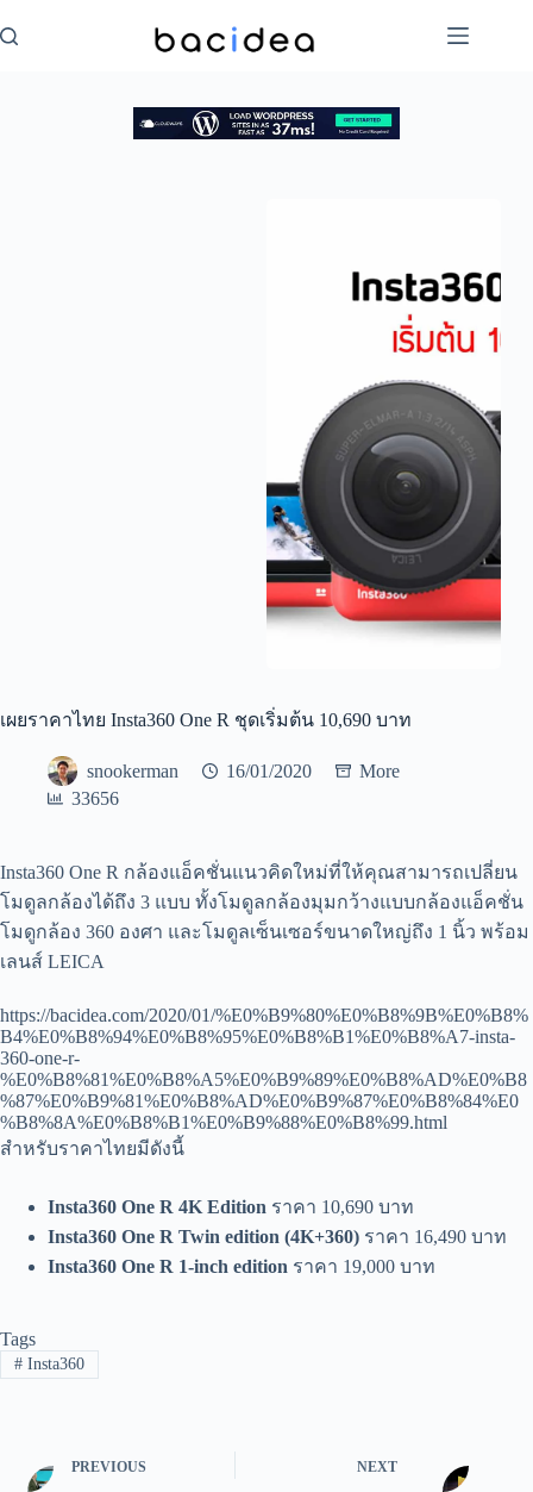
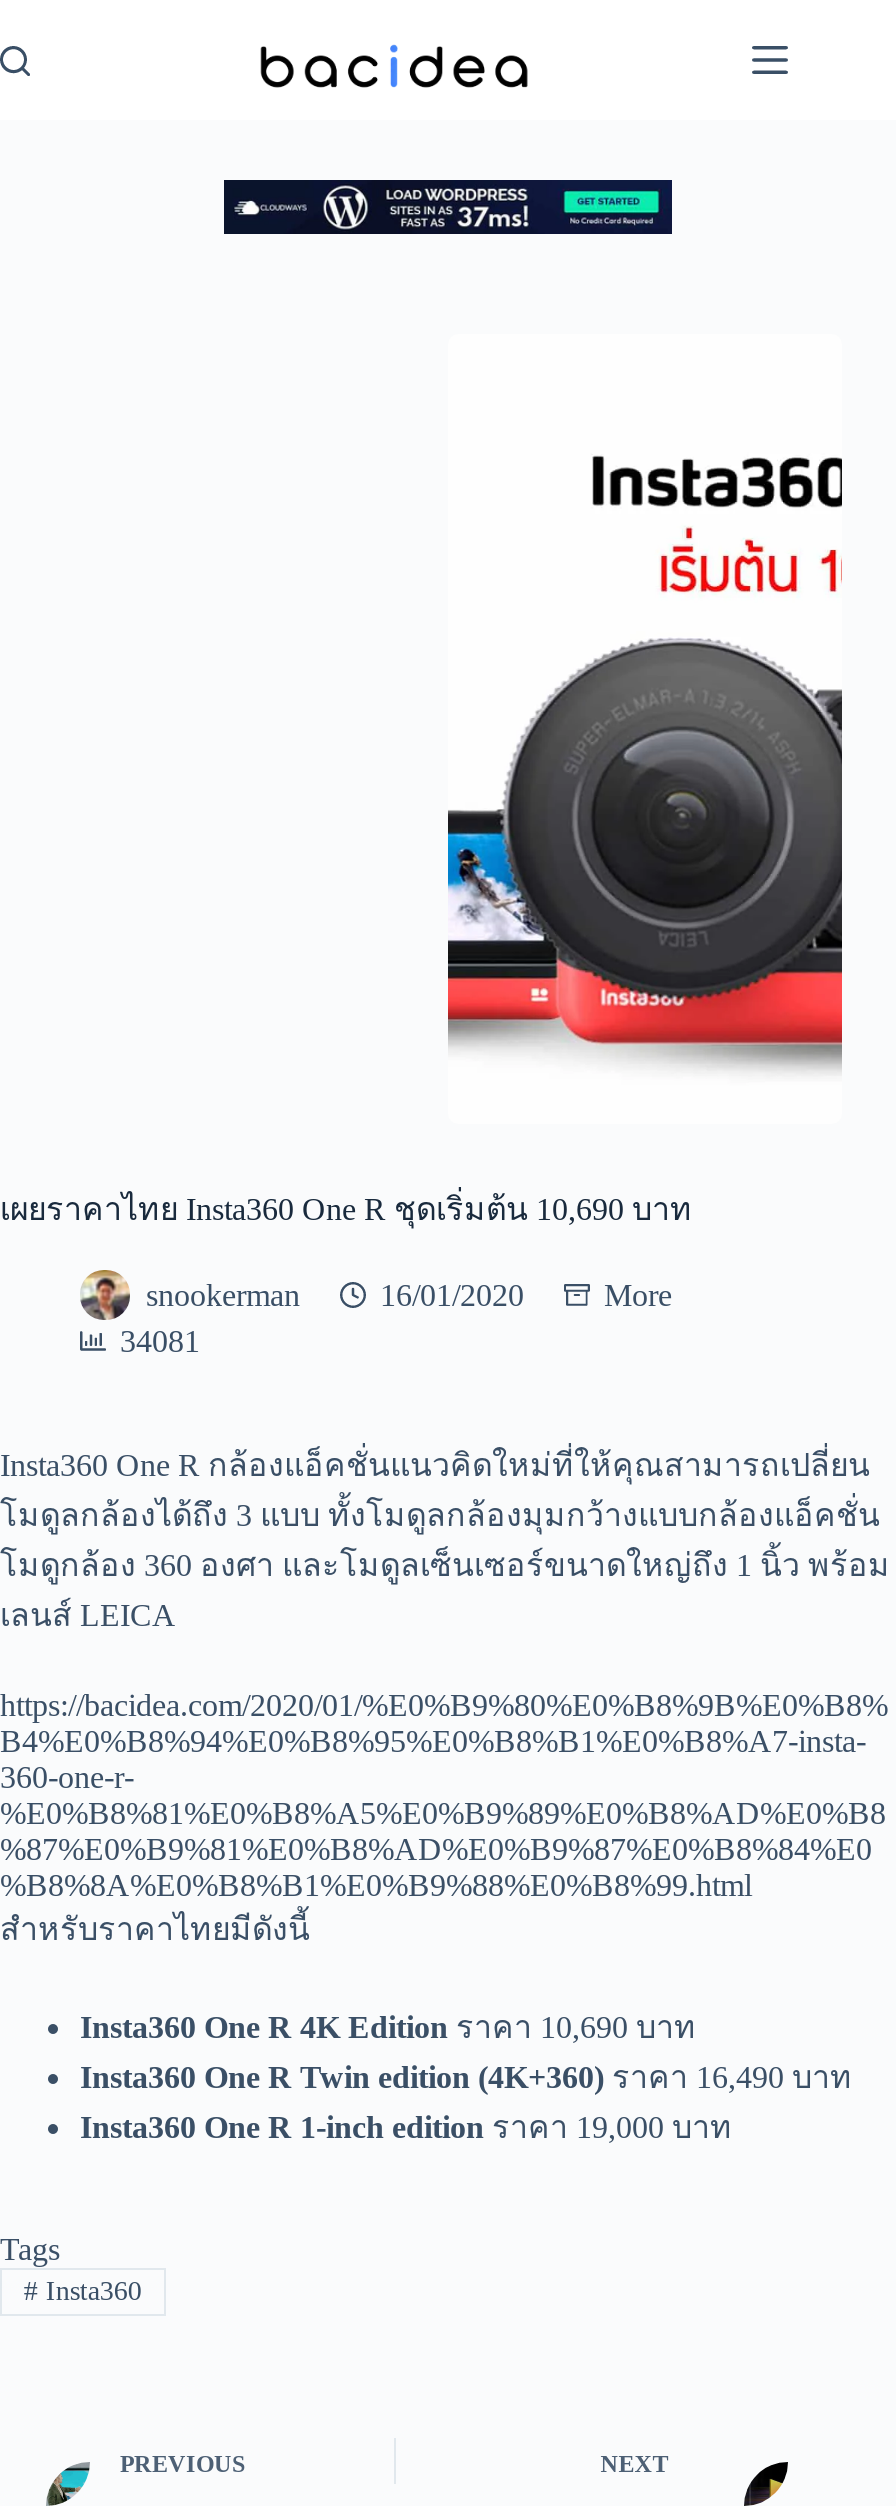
- 33656
+ 34081
